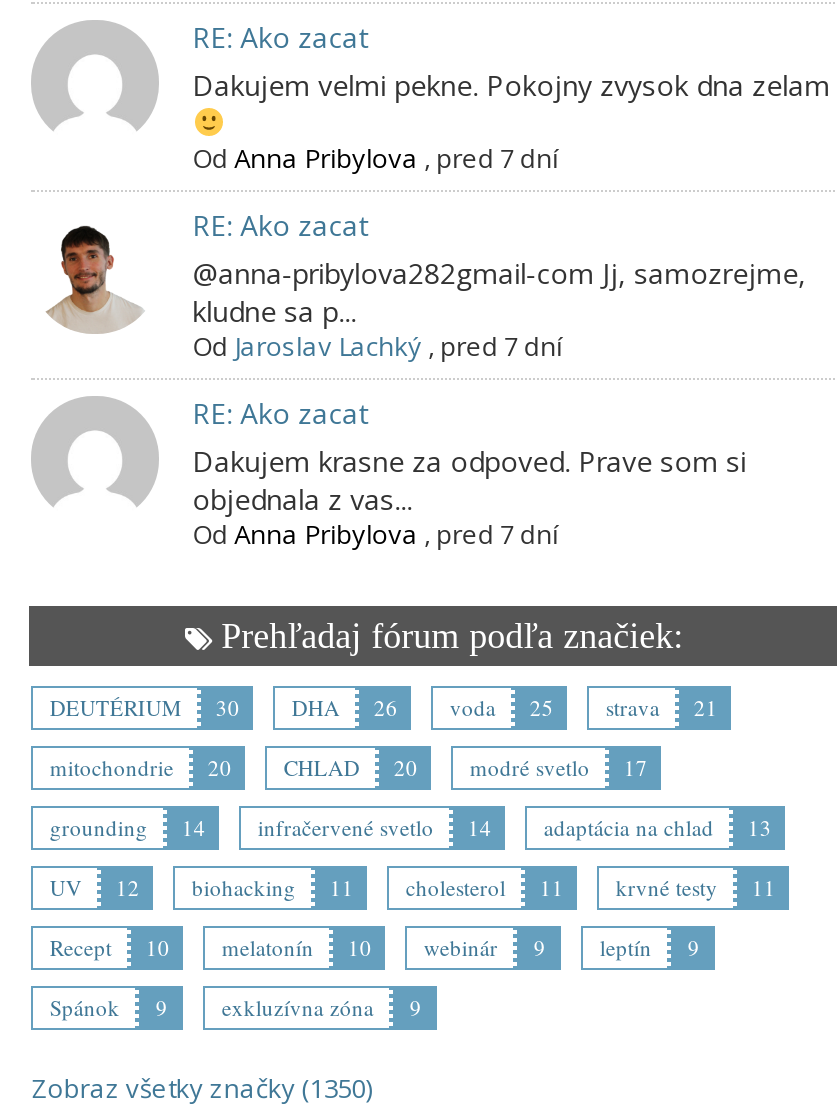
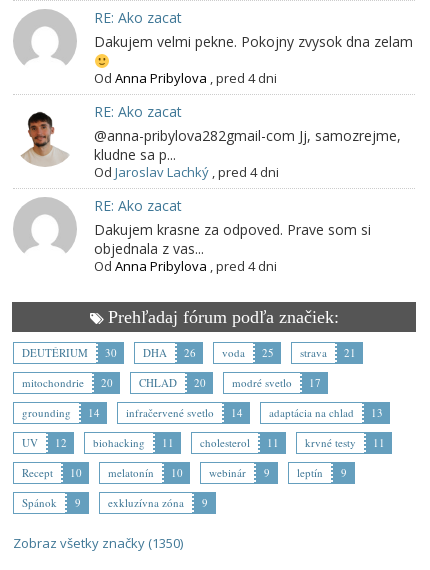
- Od Anna Pribylova, pred 7 dní
+ Od Anna Pribylova, pred 4 dni

- Od Jaroslav Lachký, pred 7 dní
+ Od Jaroslav Lachký, pred 4 dni

- OdAnna Pribylova, pred 7 dní
+ OdAnna Pribylova, pred 4 dni
